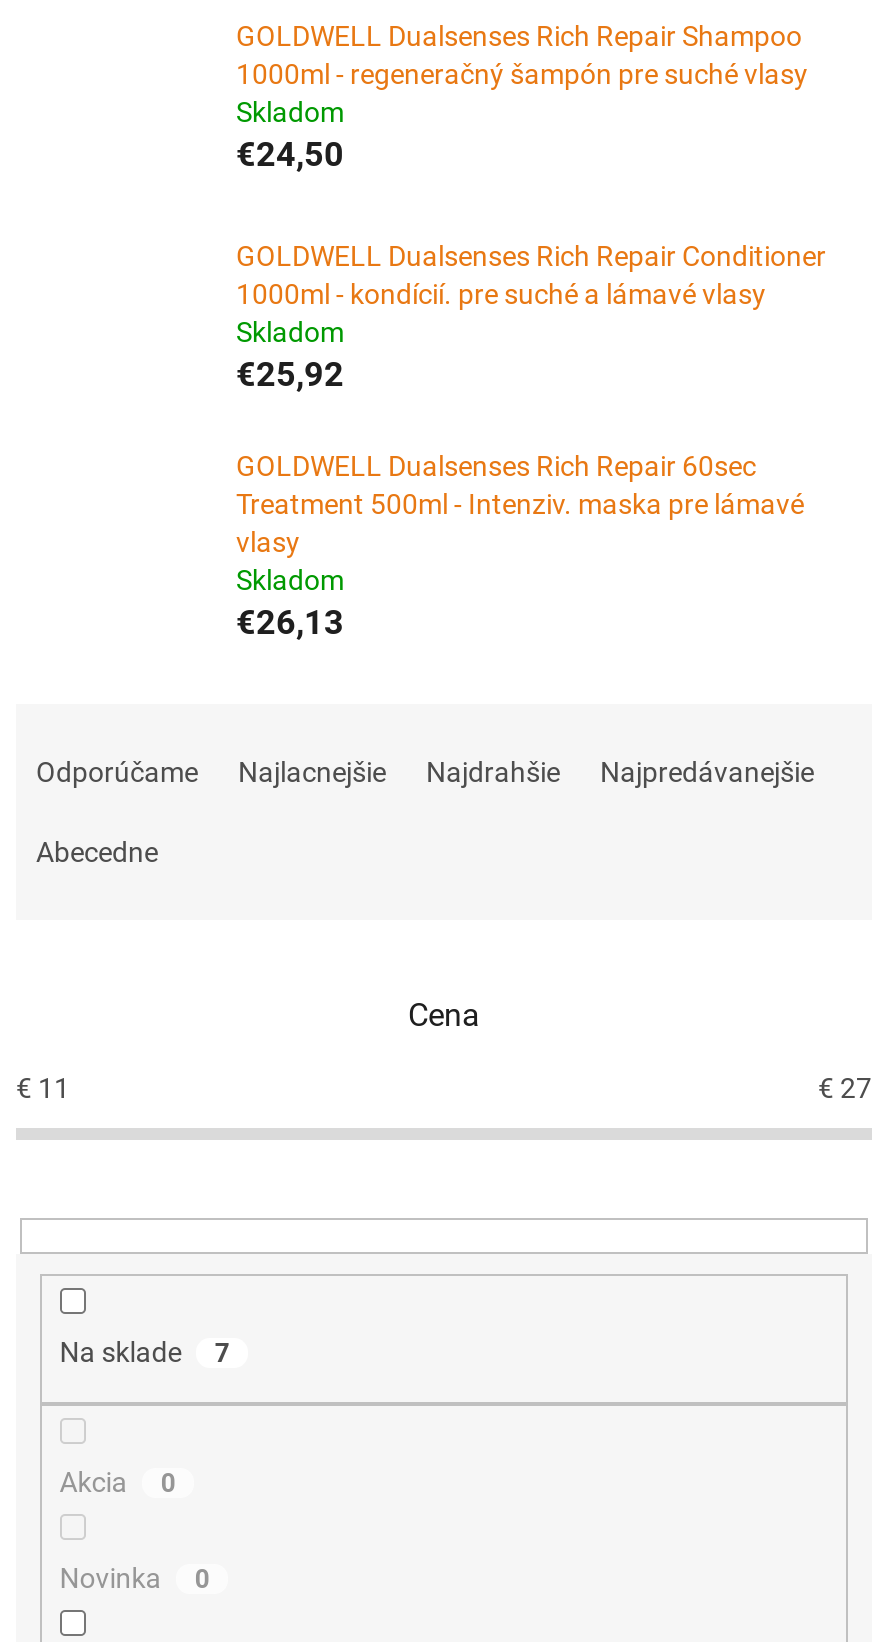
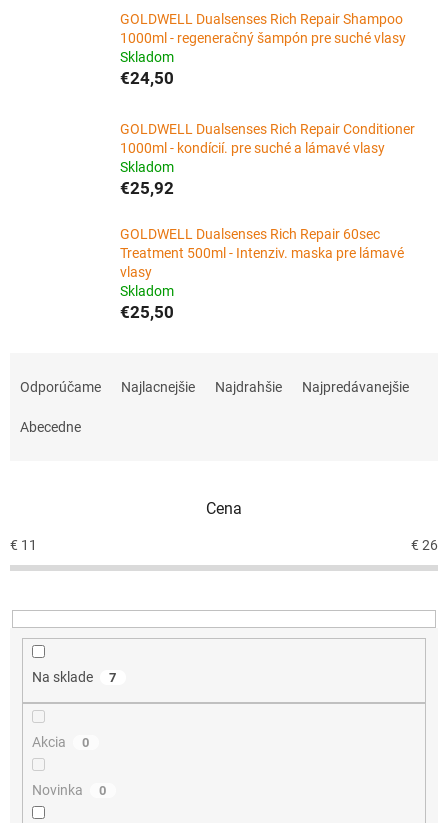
- €26,13
+ €25,50

- €27
+ €26
